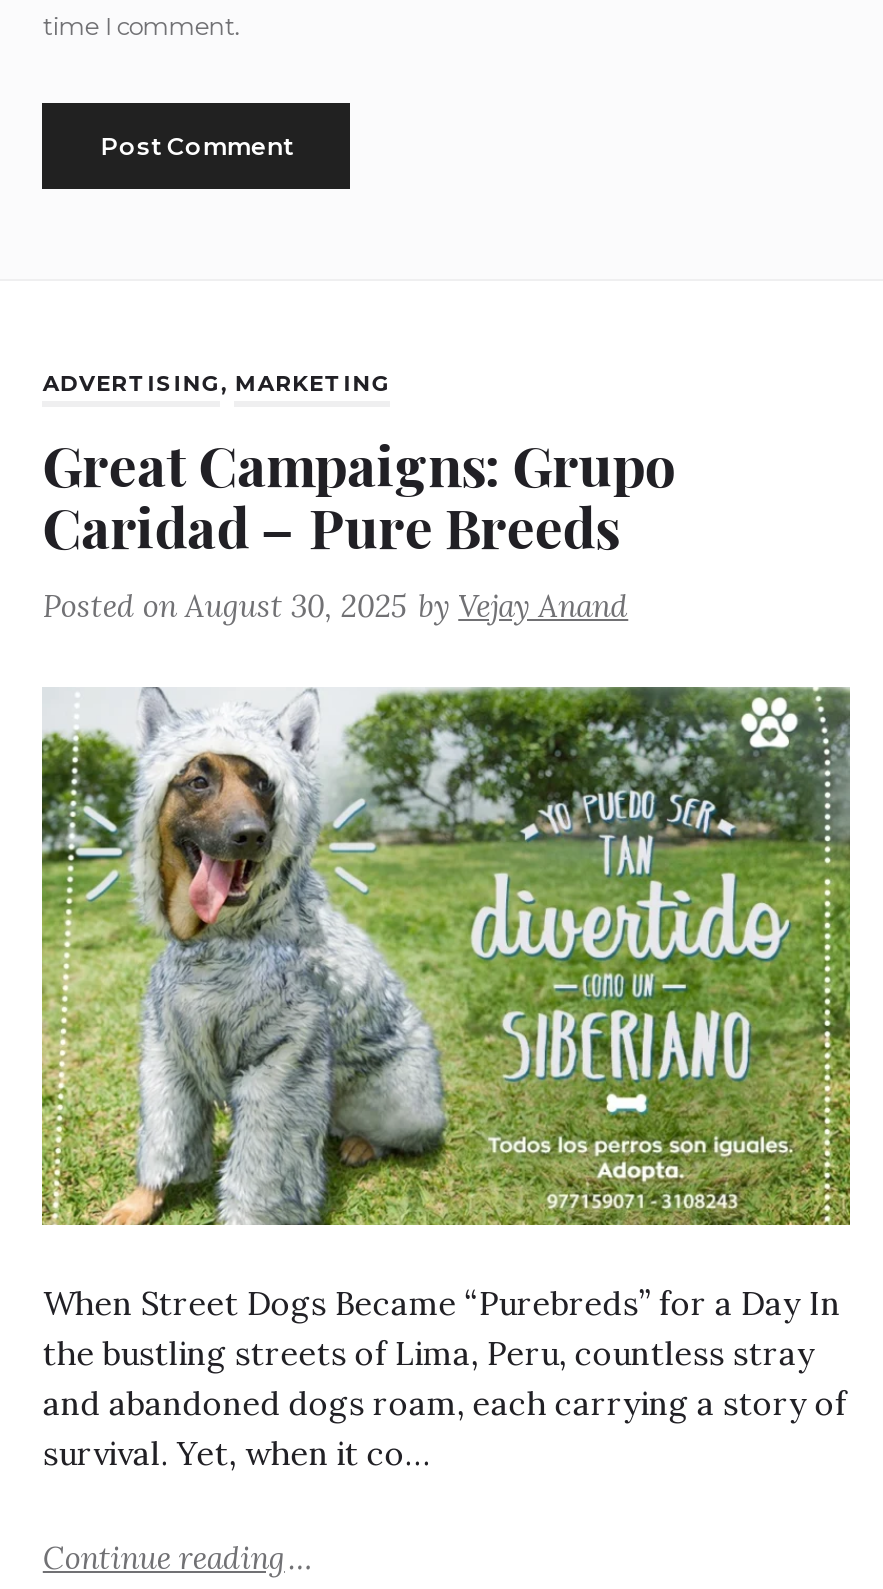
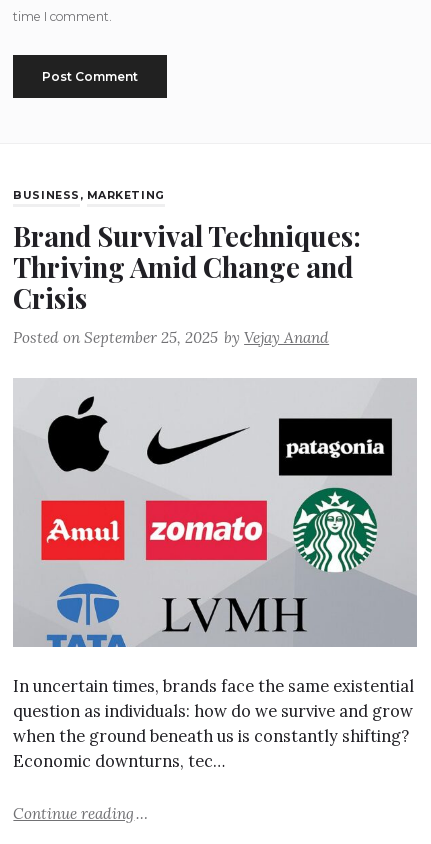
- ADVERTISING, MARKETING
- Great Campaigns: Grupo
- Caridad – Pure Breeds
- Posted on August 30, 2025 by Vejay Anand
+ BUSINESS, MARKETING
+ Brand Survival Techniques:
+ Thriving Amid Change and
+ Crisis
+ Posted on September 25, 2025 by Vejay Anand

- [image]
- When Street Dogs Became “Purebreds” for a Day In
- the bustling streets of Lima, Peru, countless stray
- and abandoned dogs roam, each carrying a story of
- survival. Yet, when it co…
+ [image]
+ In uncertain times, brands face the same existential
+ question as individuals: how do we survive and grow
+ when the ground beneath us is constantly shifting?
+ Economic downturns, tec…
